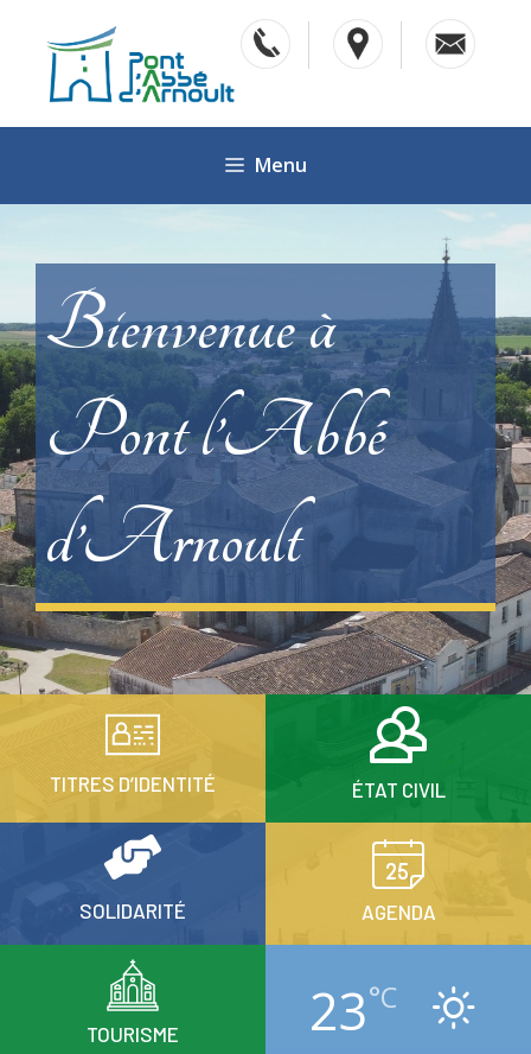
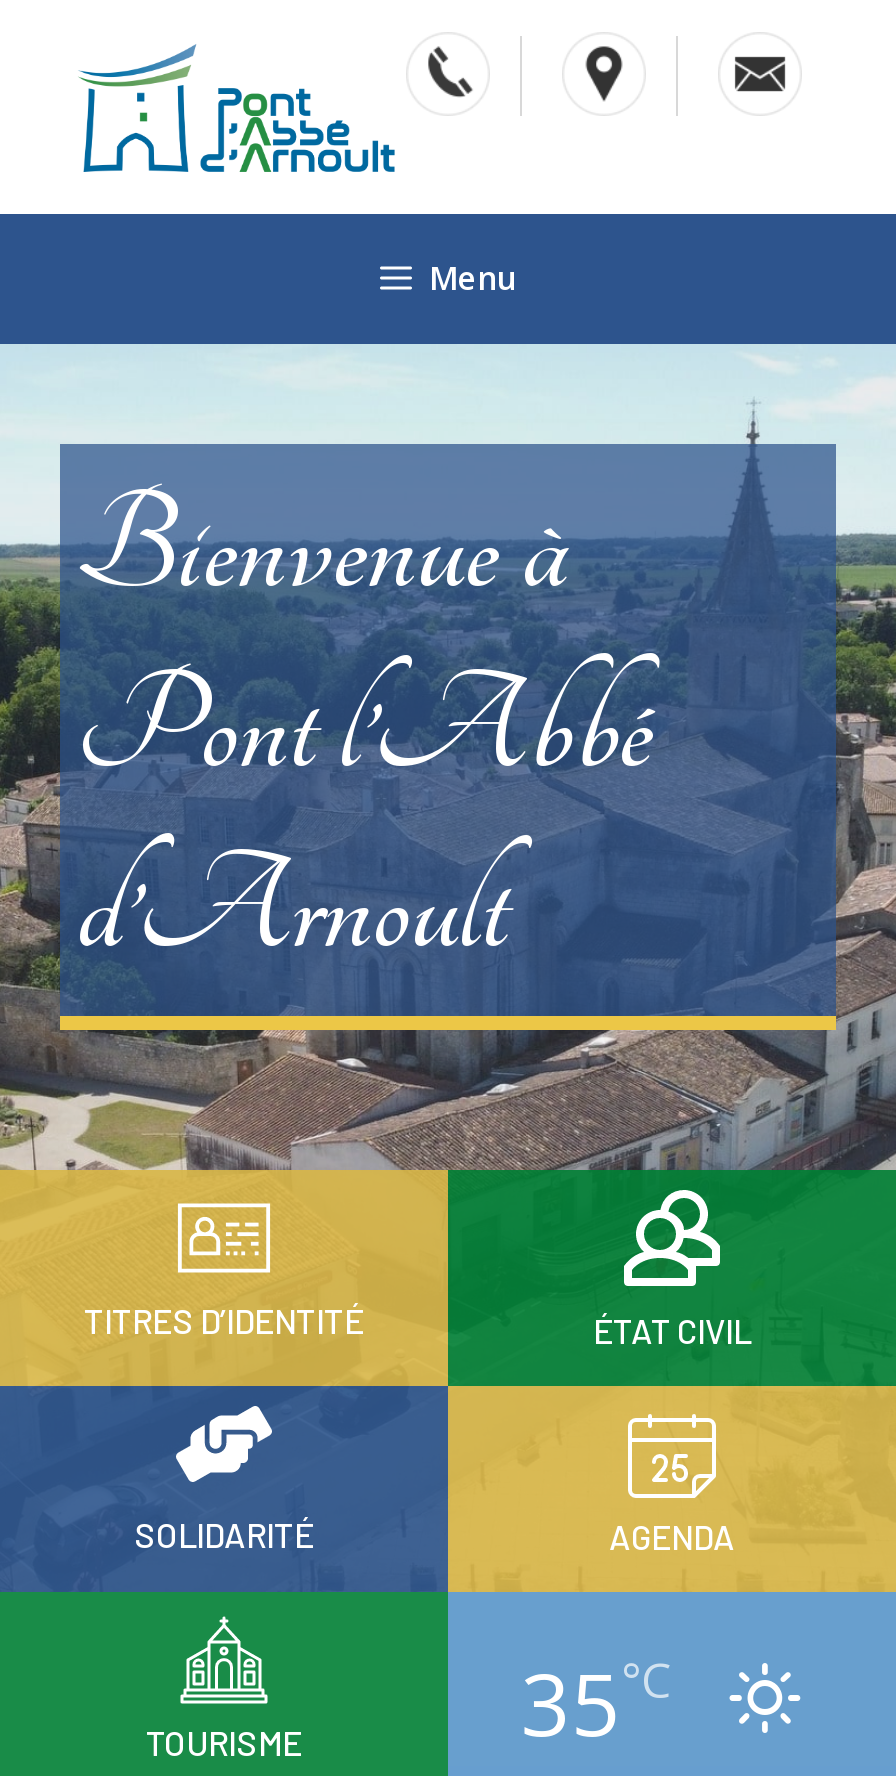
- 23°C
+ 35°C
